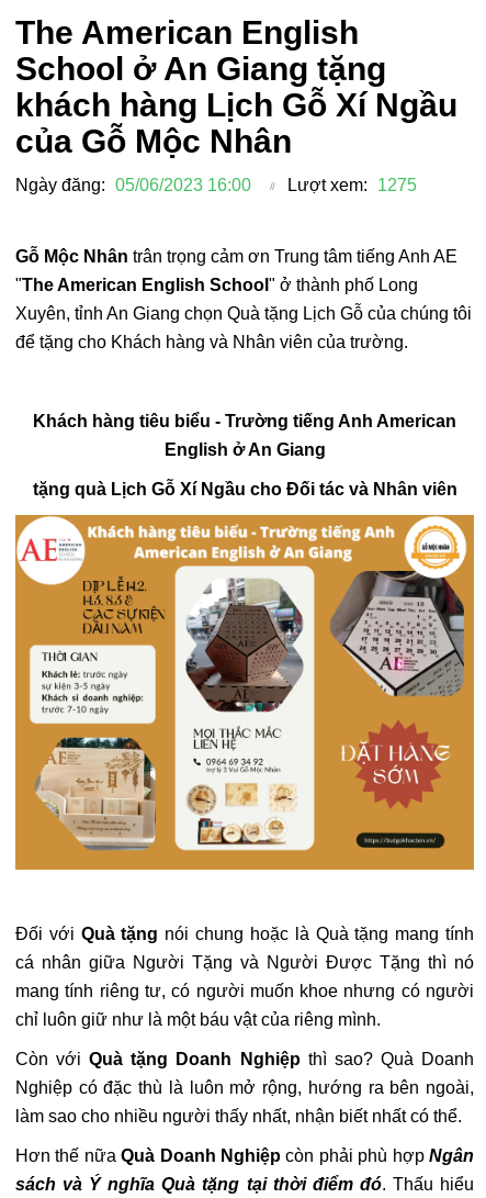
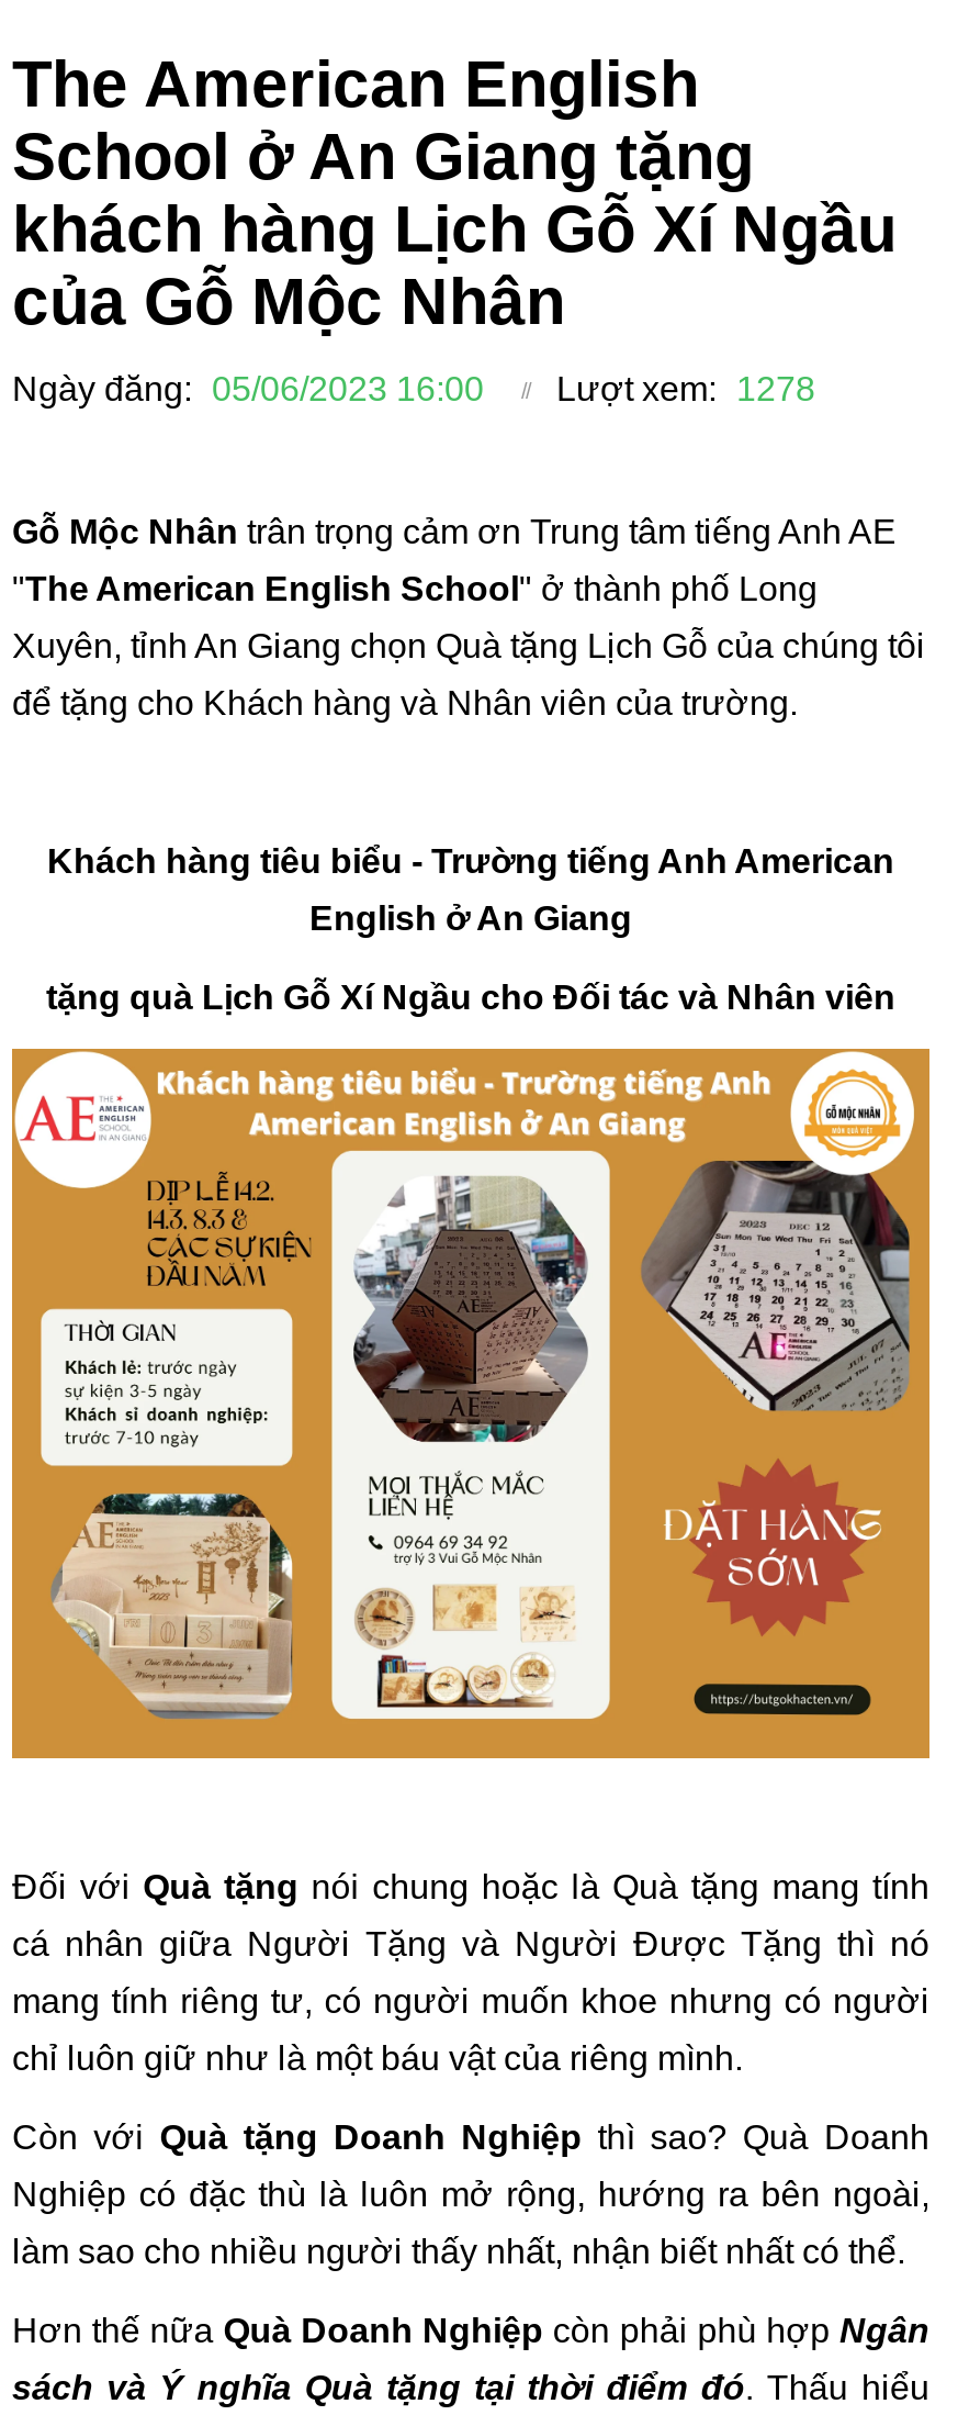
- Ngày đăng: 05/06/2023 16:00 Lượt xem: 1275
+ Ngày đăng: 05/06/2023 16:00 Lượt xem: 1278
